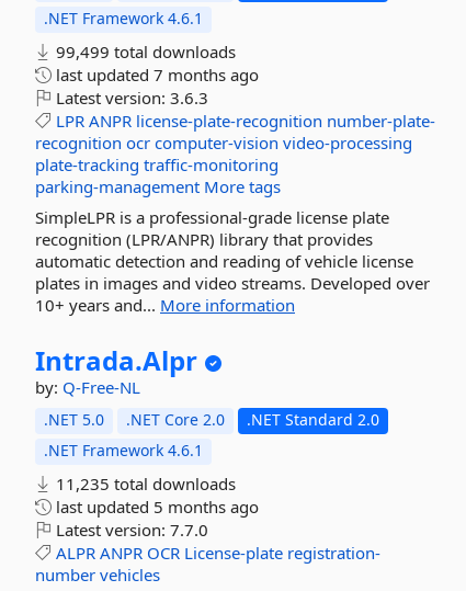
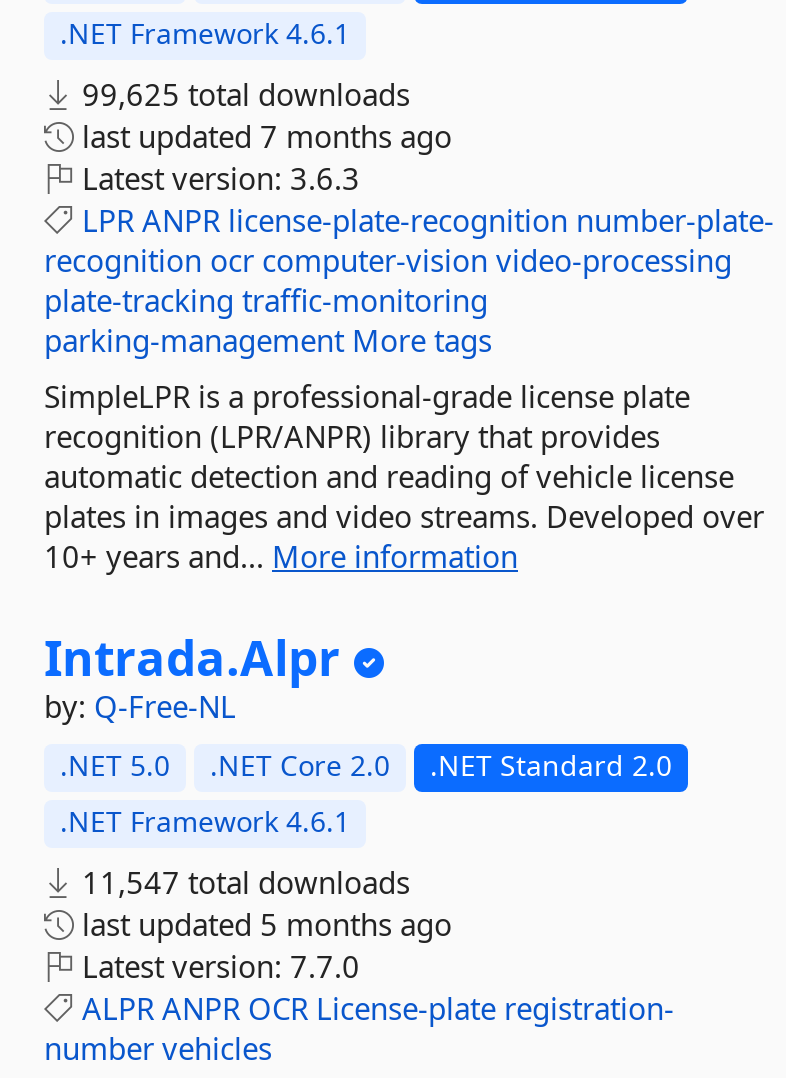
- 99,499 total downloads
+ 99,625 total downloads

- 11,235 total downloads
+ 11,547 total downloads
